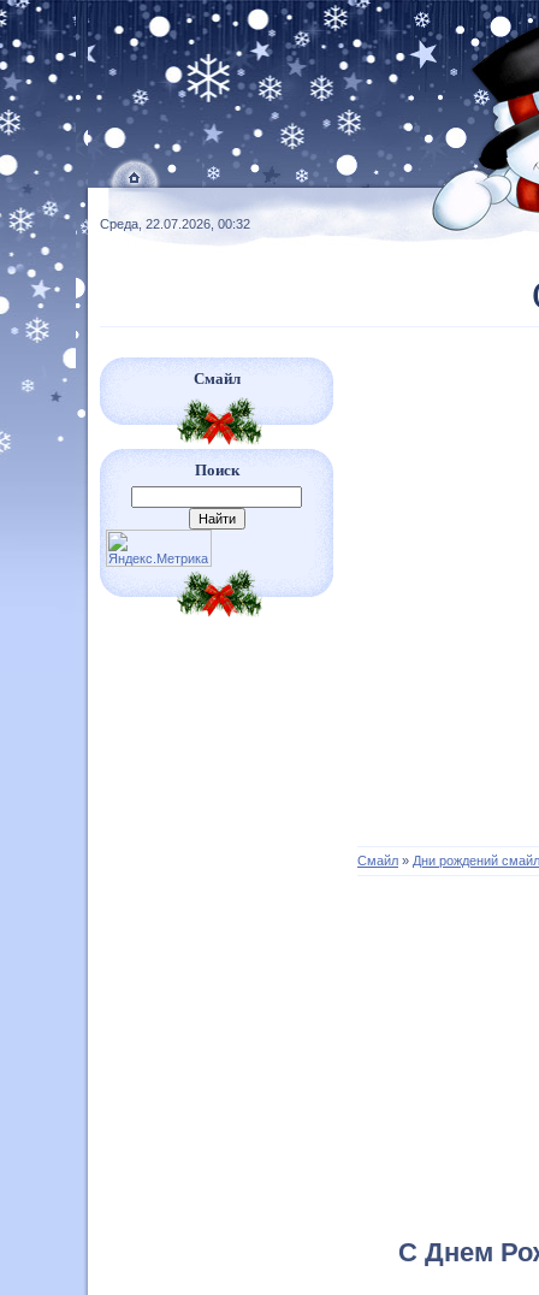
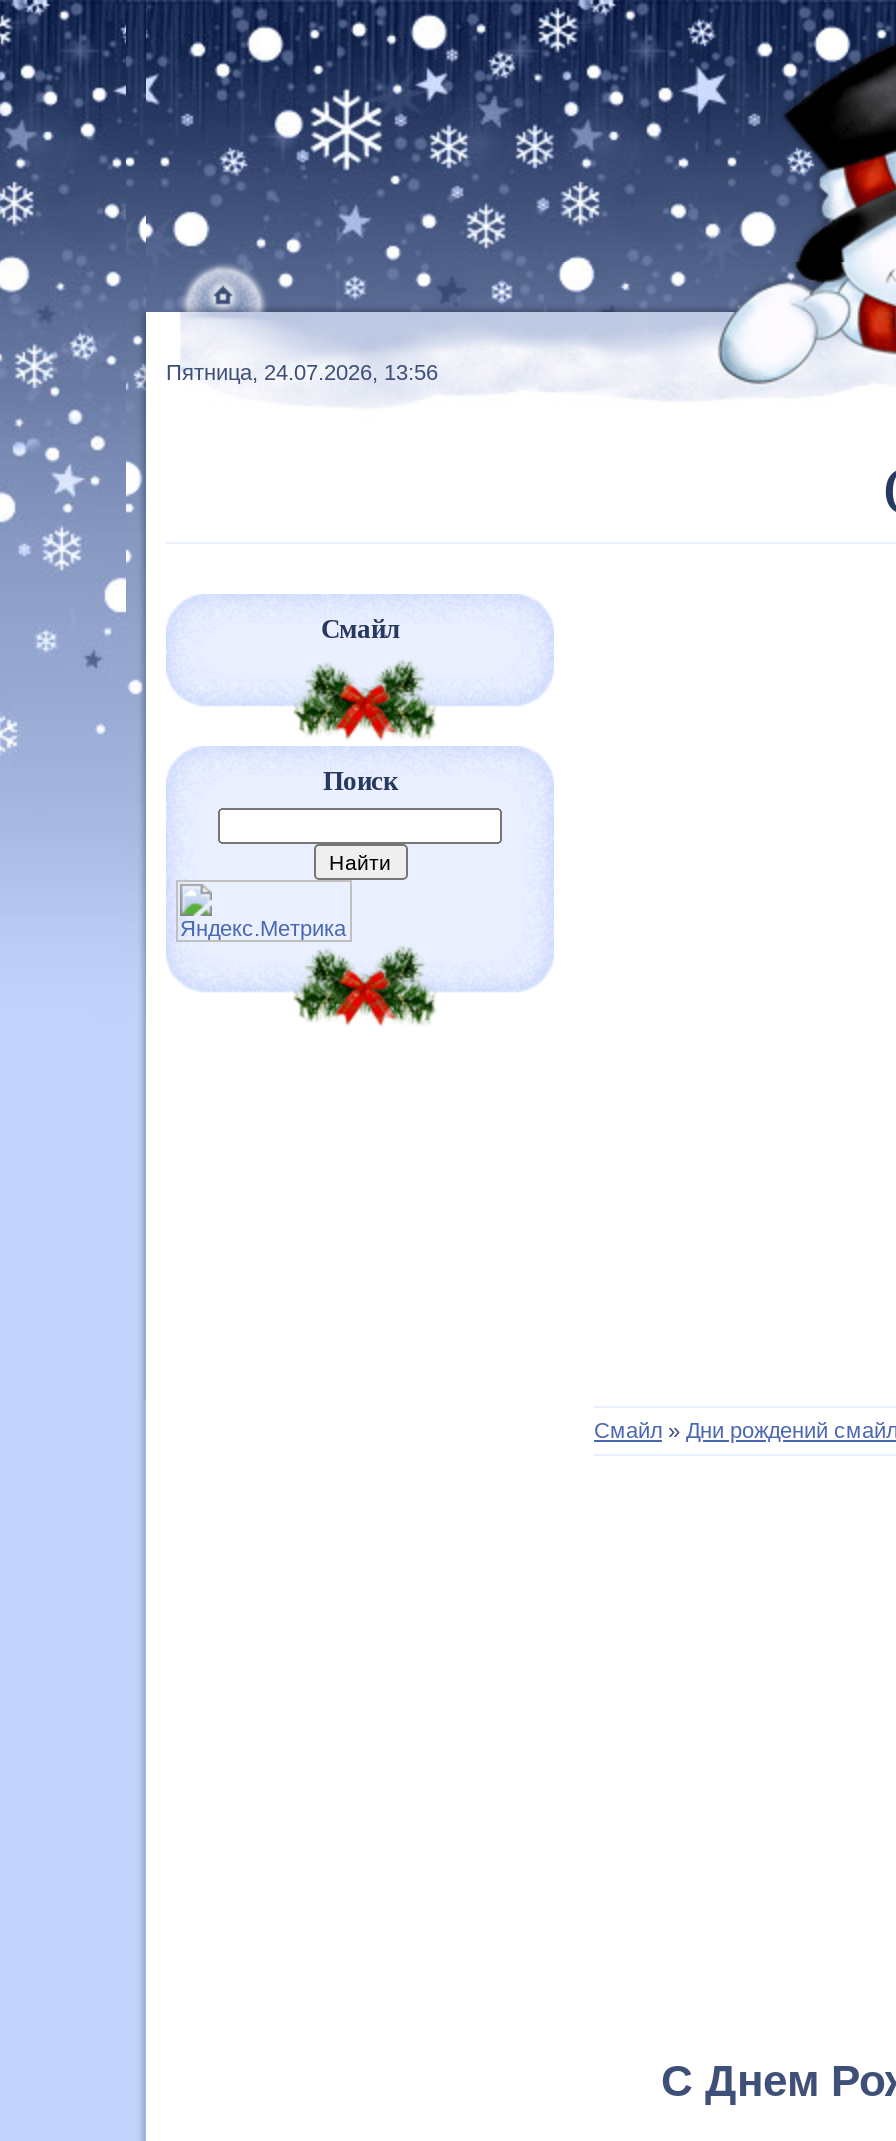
- Среда, 22.07.2026, 00:32
+ Пятница, 24.07.2026, 13:56
